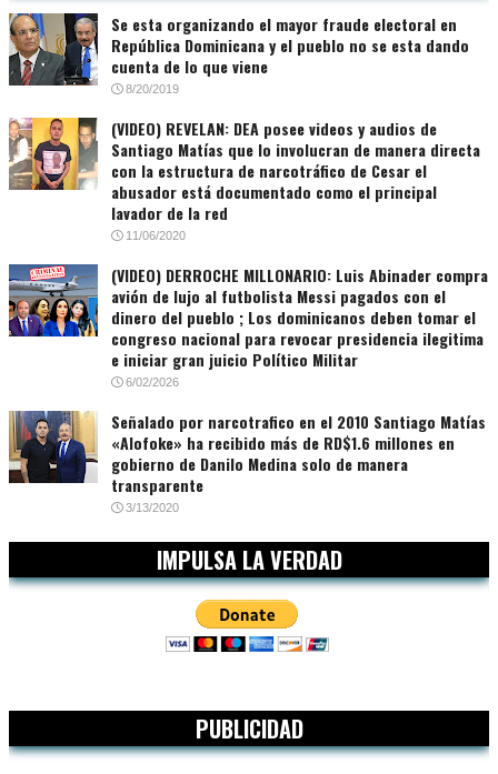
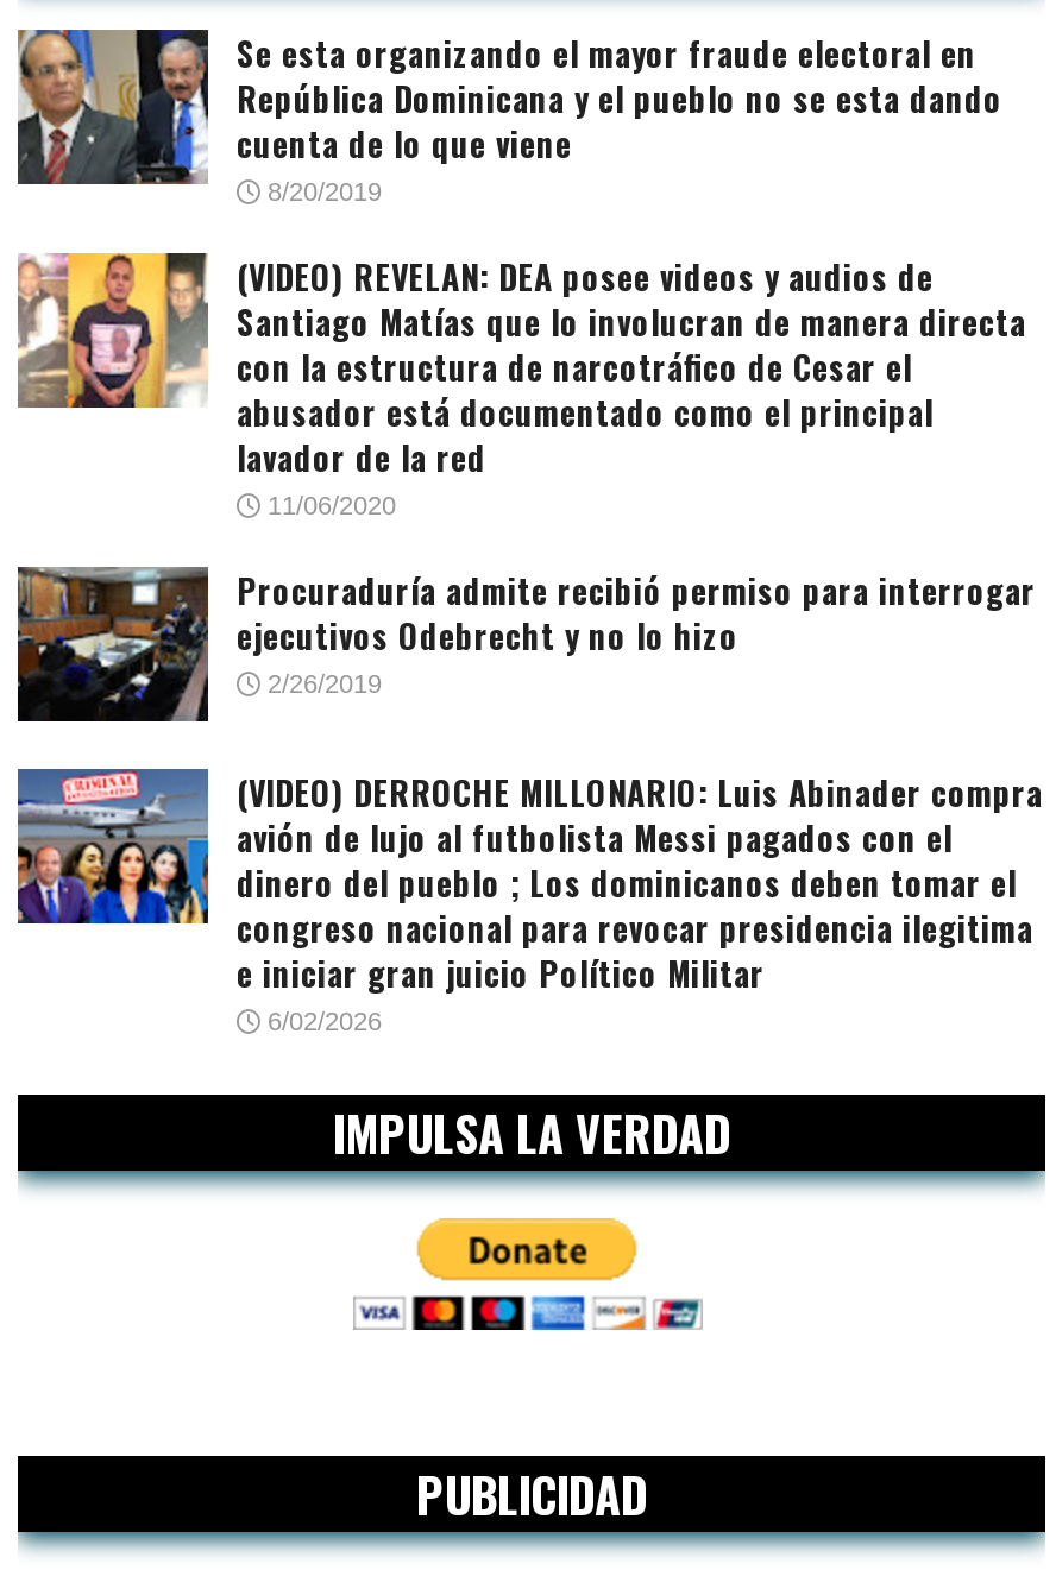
+ [image]
+ Procuraduría admite recibió permiso para interrogar
+ ejecutivos Odebrecht y no lo hizo
+ 2/26/2019

moved down: [image] | (VIDEO) DERROCHE MILLONARIO: Luis Abinader compra | avión de lujo al futbolista Messi pagados con el | dinero del pueblo ; Los dominicanos deben tomar el | congreso nacional para revocar presidencia ilegitima | e iniciar gran juicio Político Militar | 6/02/2026

- [image]
- Señalado por narcotrafico en el 2010 Santiago Matías
- «Alofoke» ha recibido más de RD$1.6 millones en
- gobierno de Danilo Medina solo de manera
- transparente
- 3/13/2020
